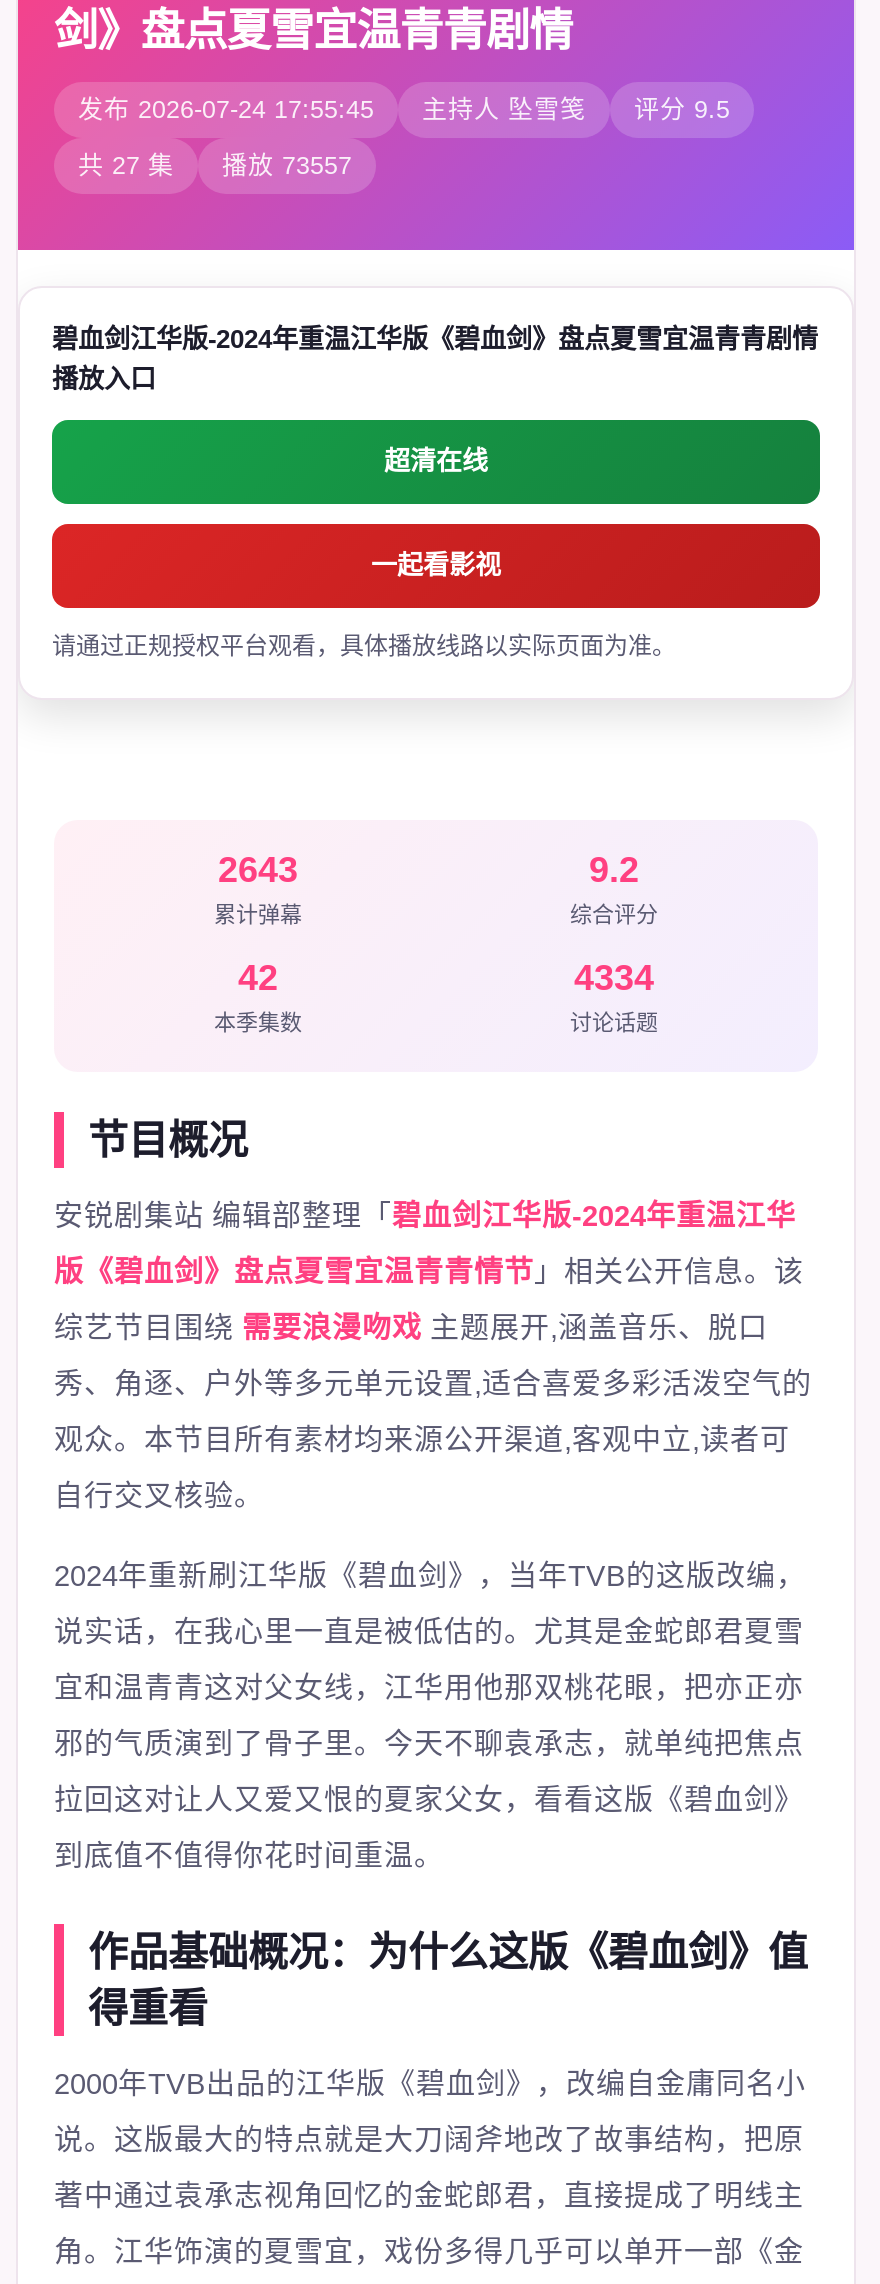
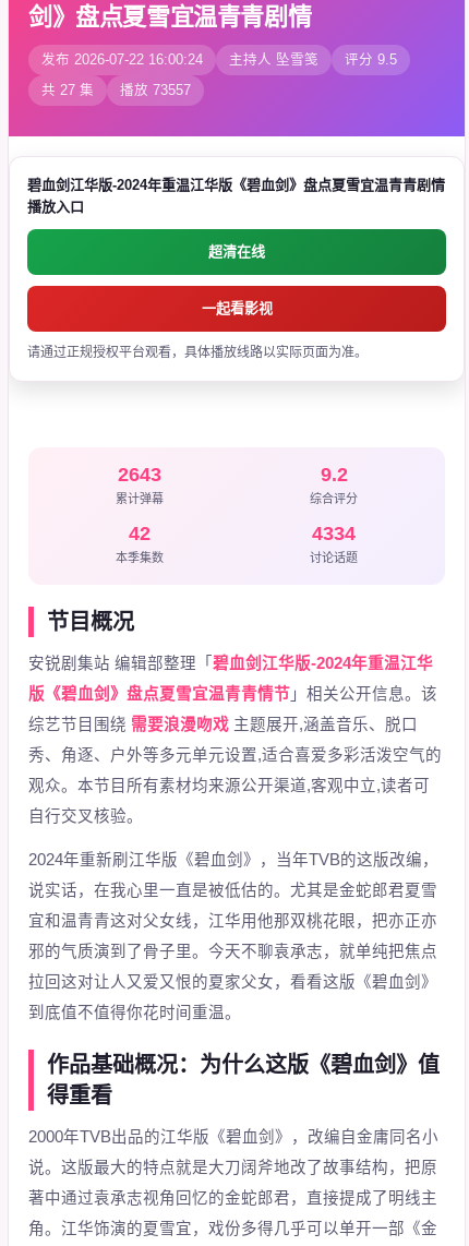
- 发布 2026-07-24 17:55:45
+ 发布 2026-07-22 16:00:24
